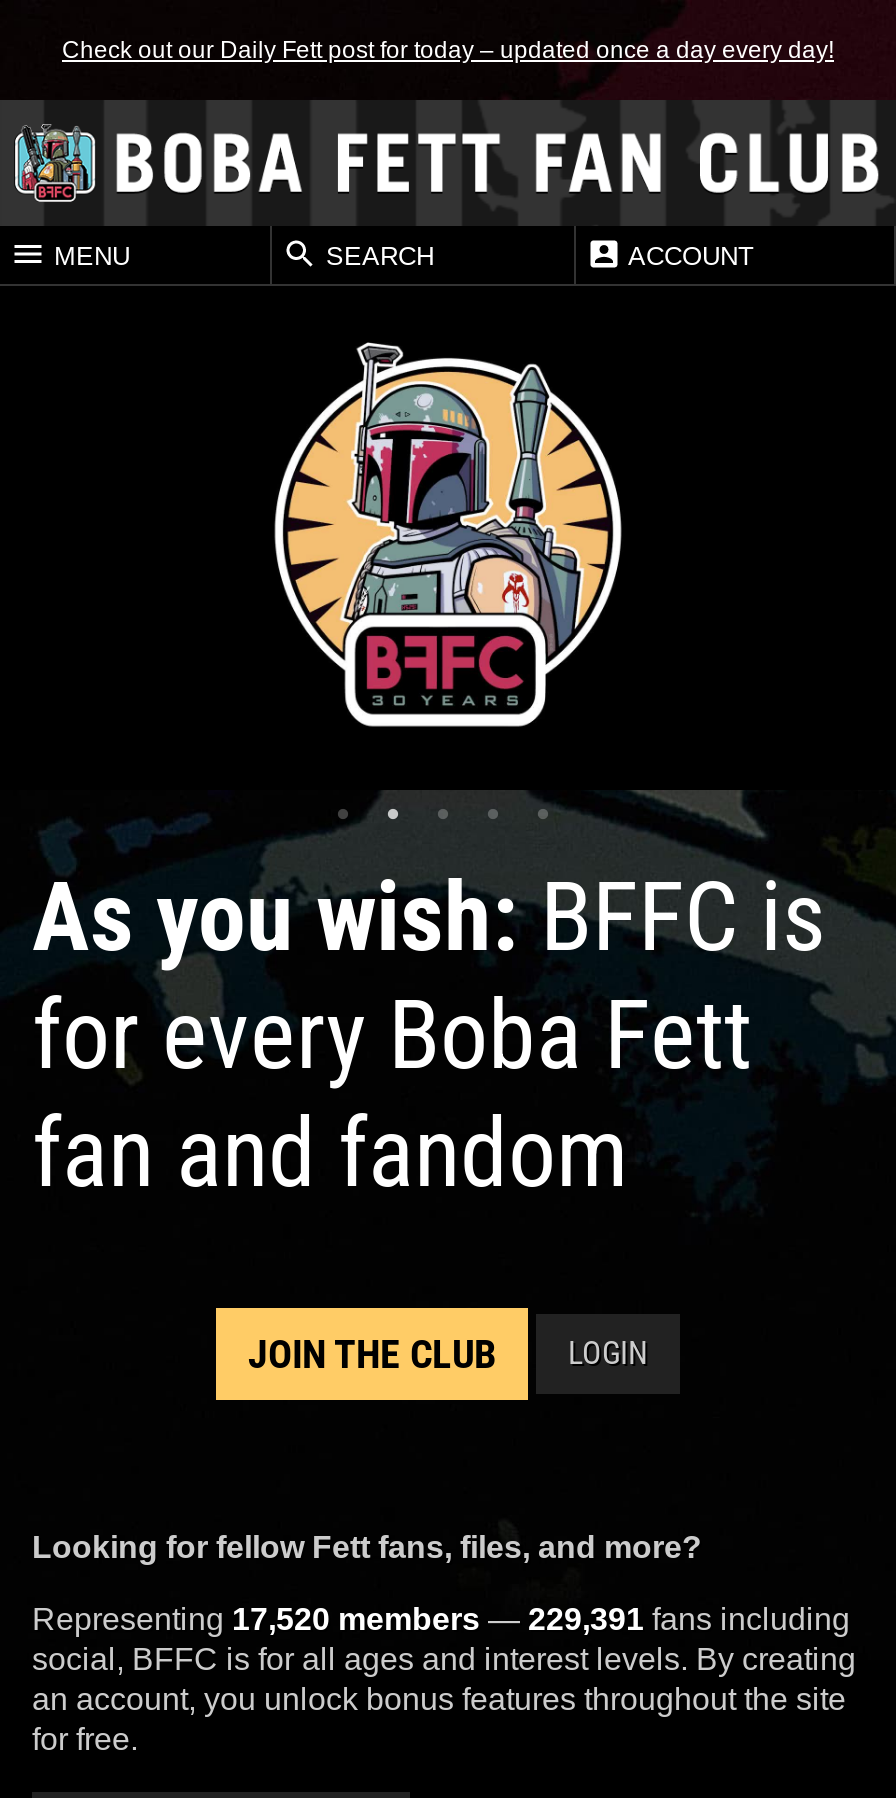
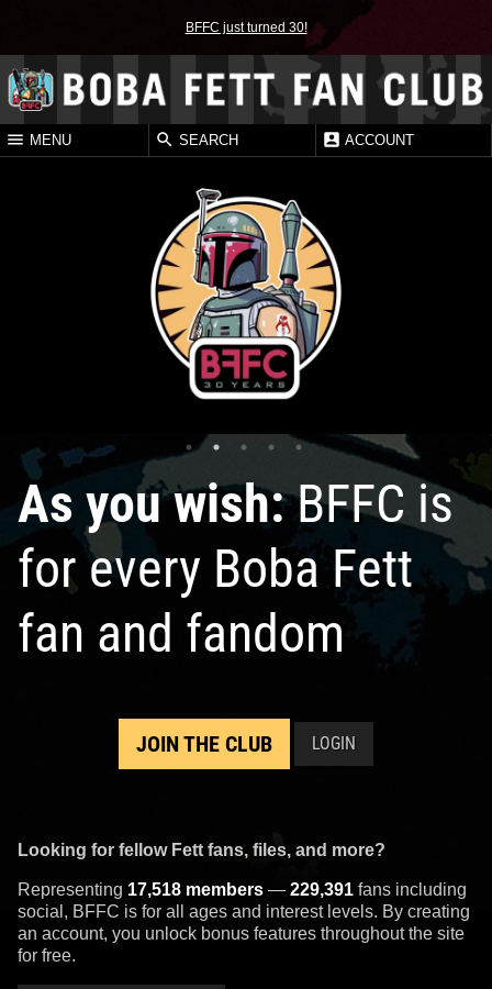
- Check out our Daily Fett post for today – updated once a day every day!
+ BFFC just turned 30!

- Representing 17,520 members — 229,391 fans including
+ Representing 17,518 members — 229,391 fans including
